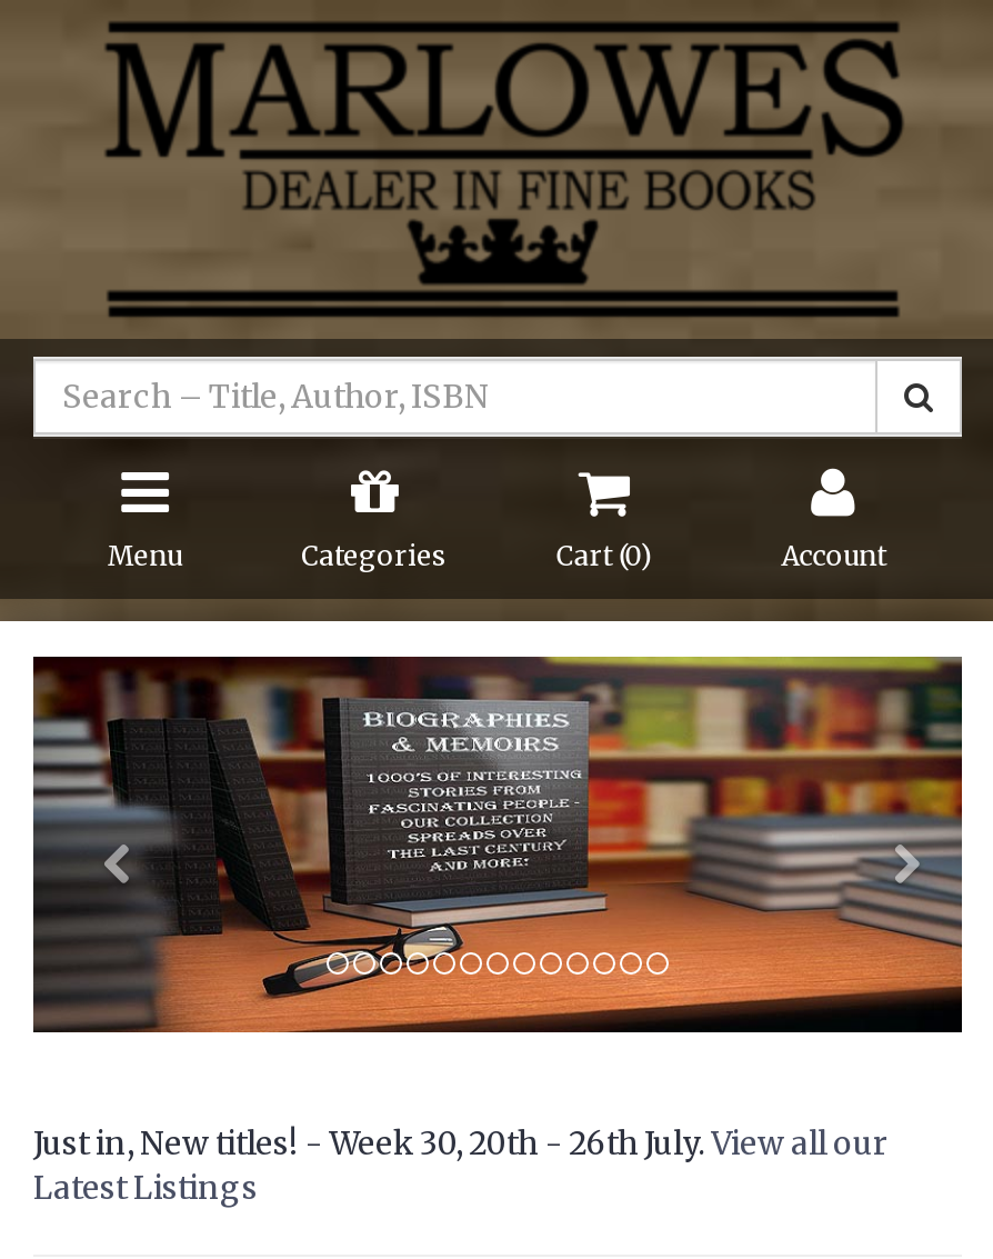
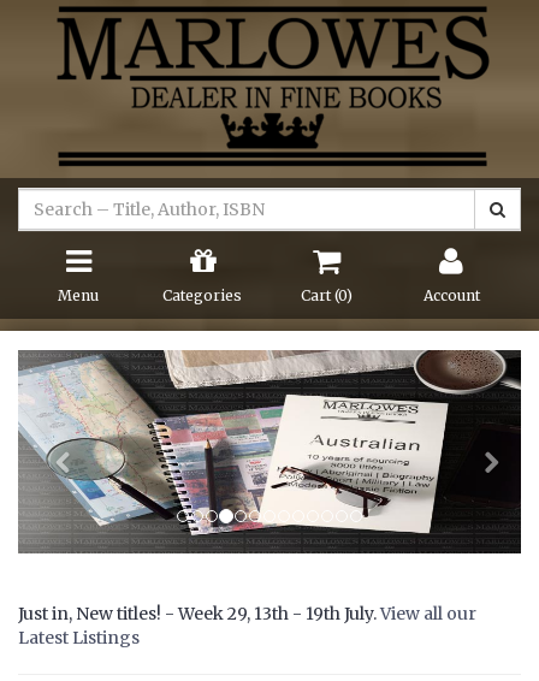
- [image]
- Just in, New titles! - Week 30, 20th - 26th July. View all our
+ [image]
+ Just in, New titles! - Week 29, 13th - 19th July. View all our
